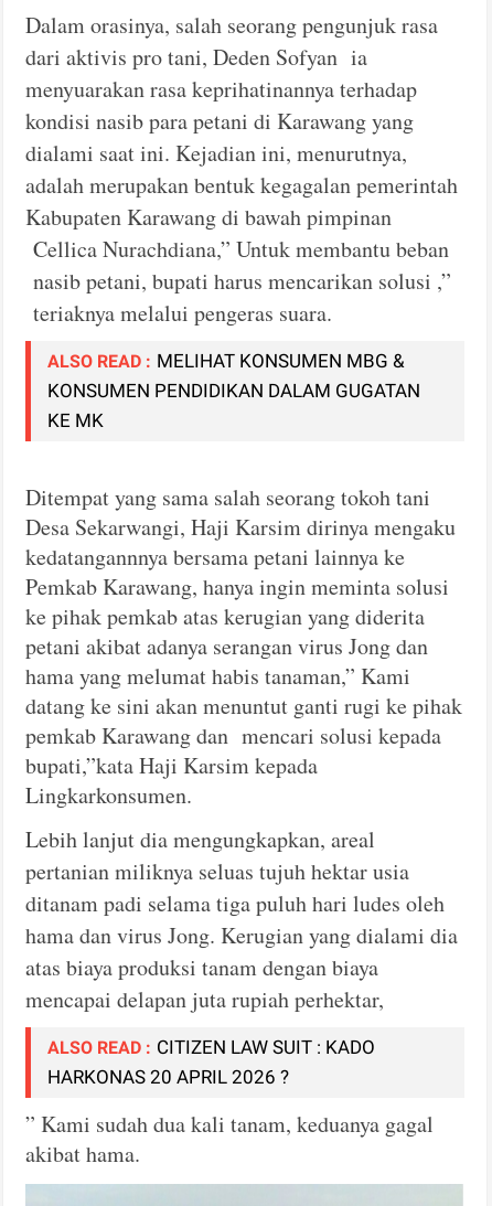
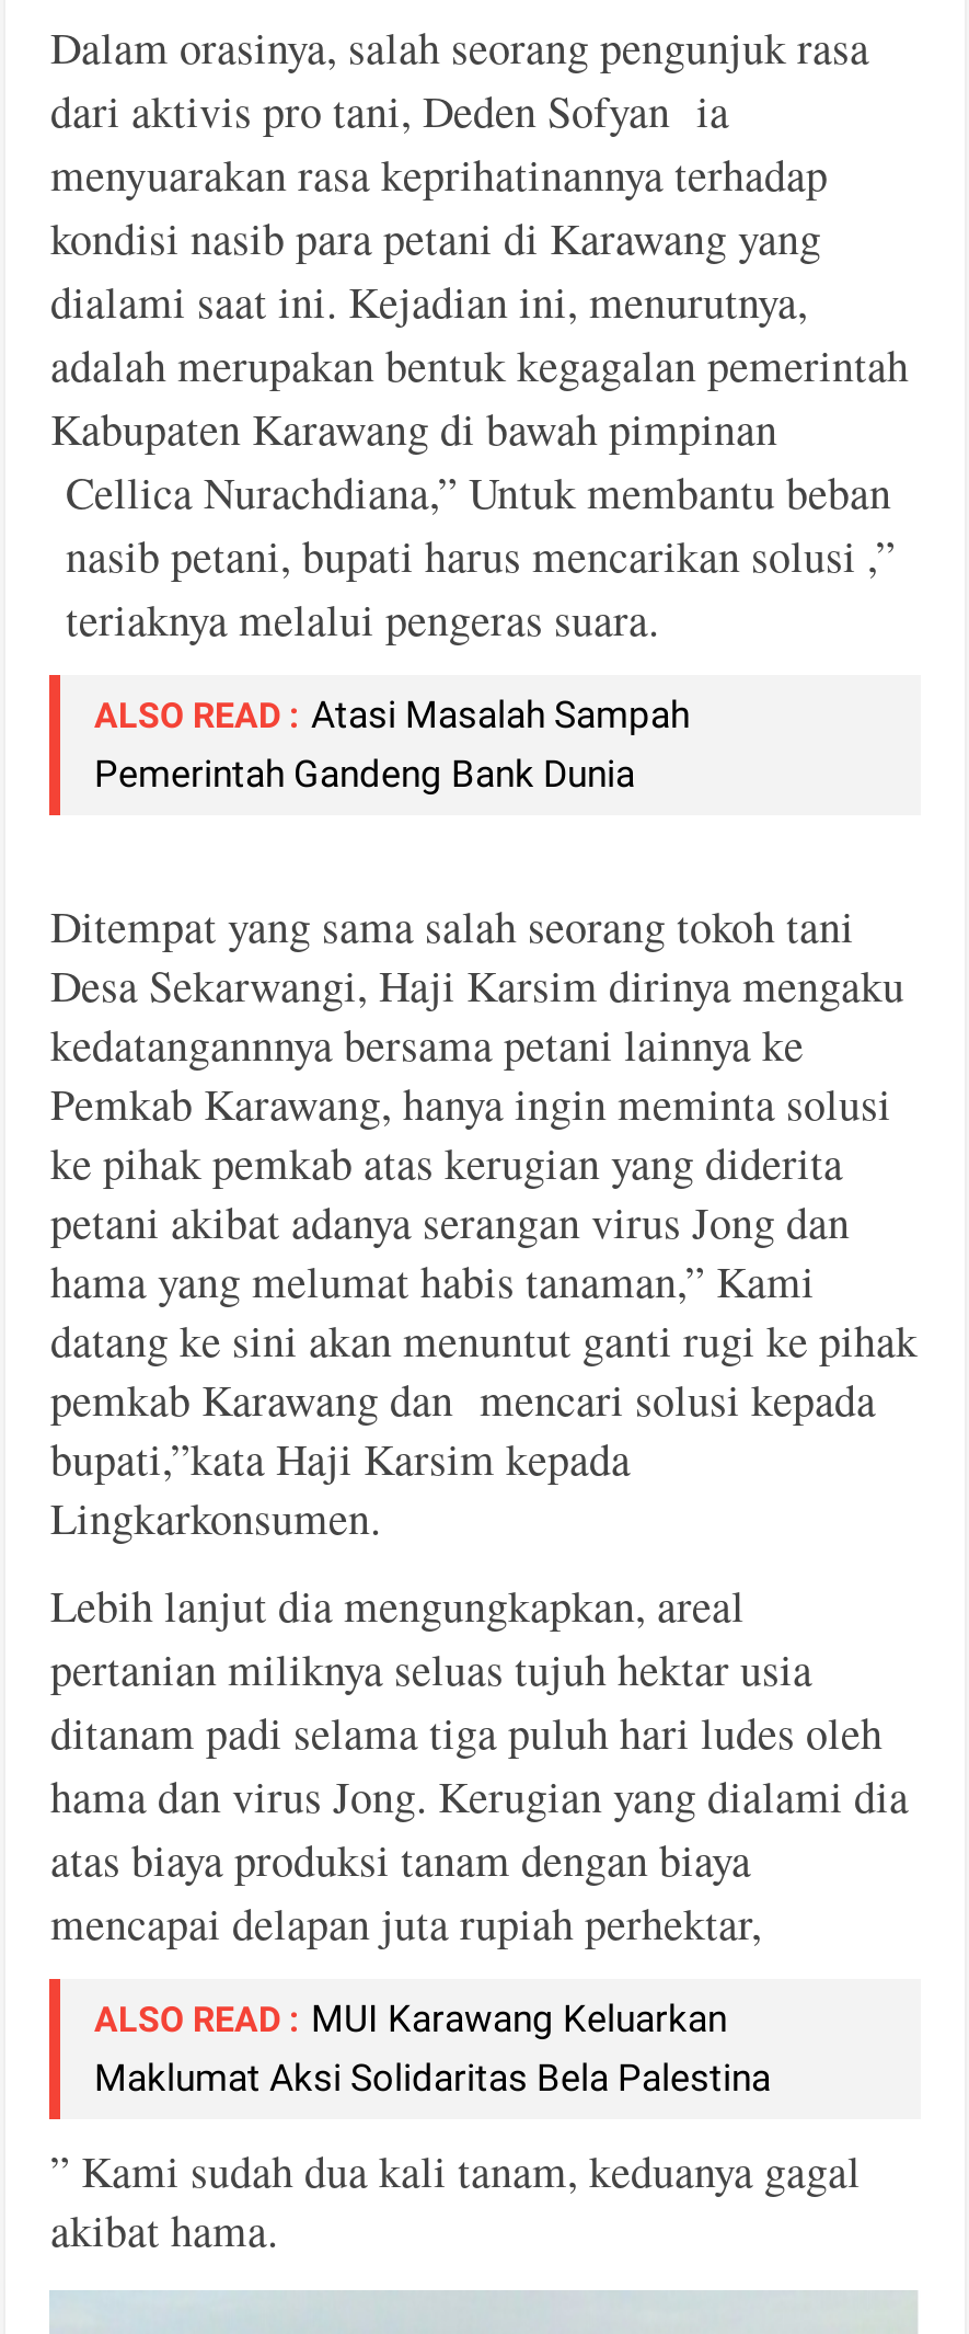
- ALSO READ : MELIHAT KONSUMEN MBG &
- KONSUMEN PENDIDIKAN DALAM GUGATAN
- KE MK
+ ALSO READ : Atasi Masalah Sampah
+ Pemerintah Gandeng Bank Dunia

- ALSO READ : CITIZEN LAW SUIT : KADO
- HARKONAS 20 APRIL 2026 ?
+ ALSO READ : MUI Karawang Keluarkan
+ Maklumat Aksi Solidaritas Bela Palestina
